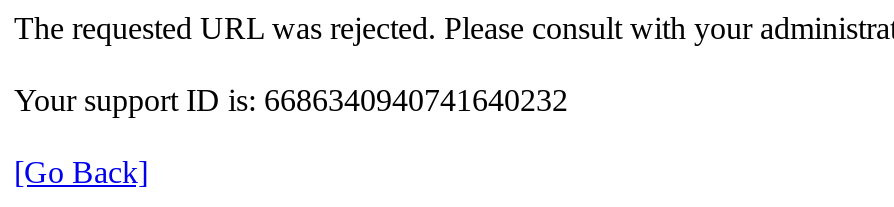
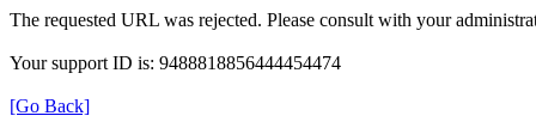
- Your support ID is: 6686340940741640232
+ Your support ID is: 9488818856444454474
